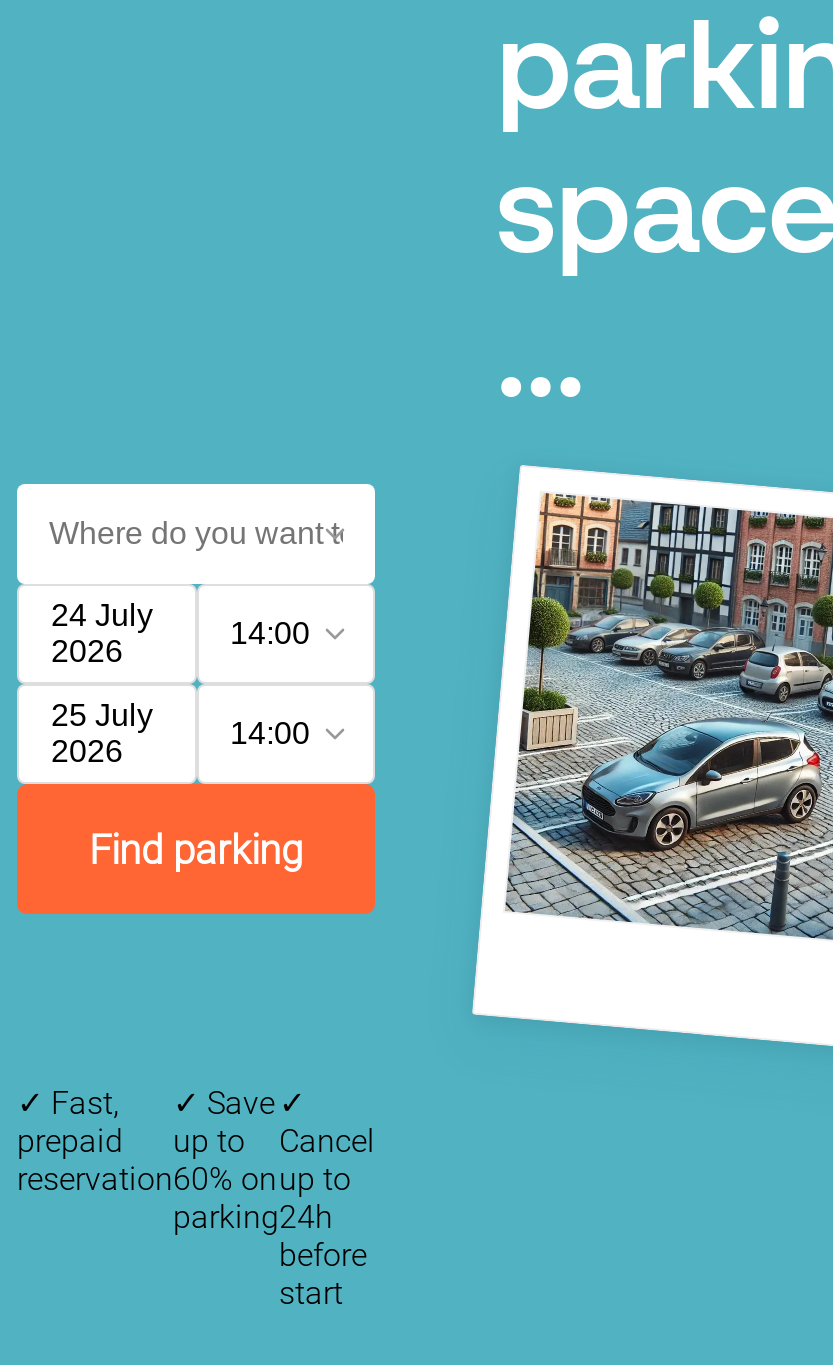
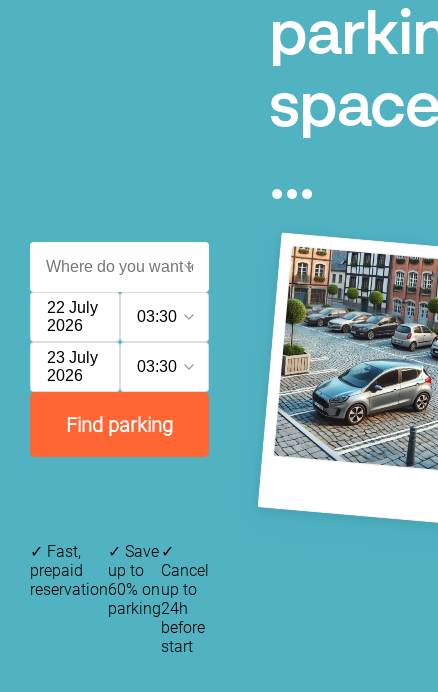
- 24 July
+ 22 July

- 14:00
+ 03:30

- 25 July
+ 23 July

- 14:00
+ 03:30
